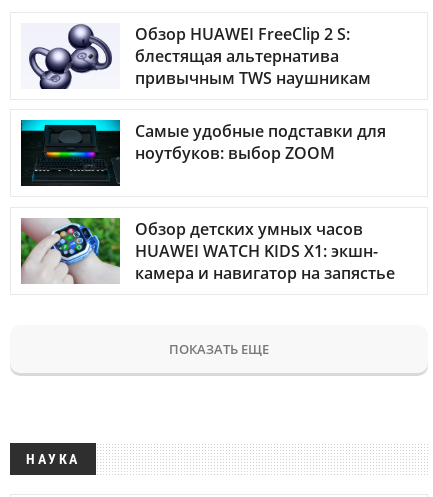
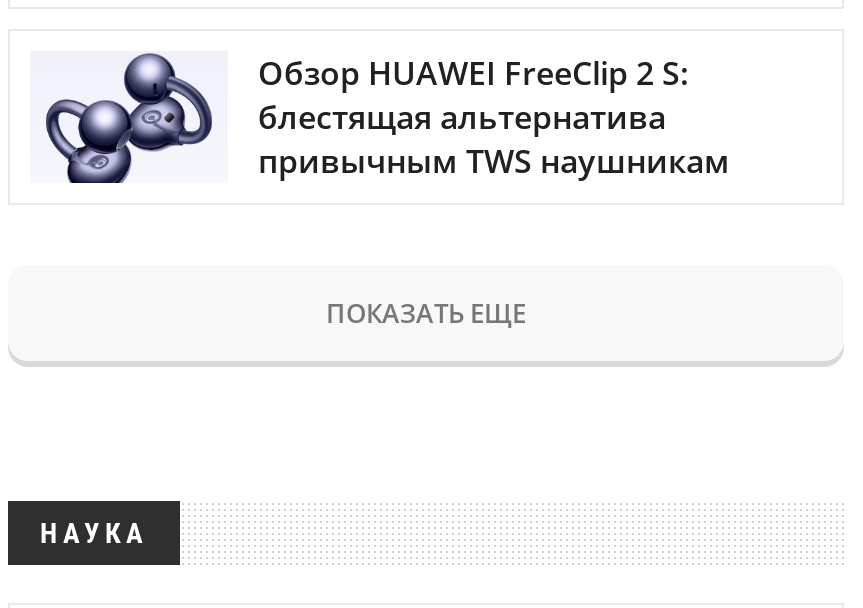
- [image]
- Самые удобные подставки для
- ноутбуков: выбор ZOOM
- Обзор детских умных часов
- HUAWEI WATCH KIDS X1: экшн-
- камера и навигатор на запястье

- [image]
